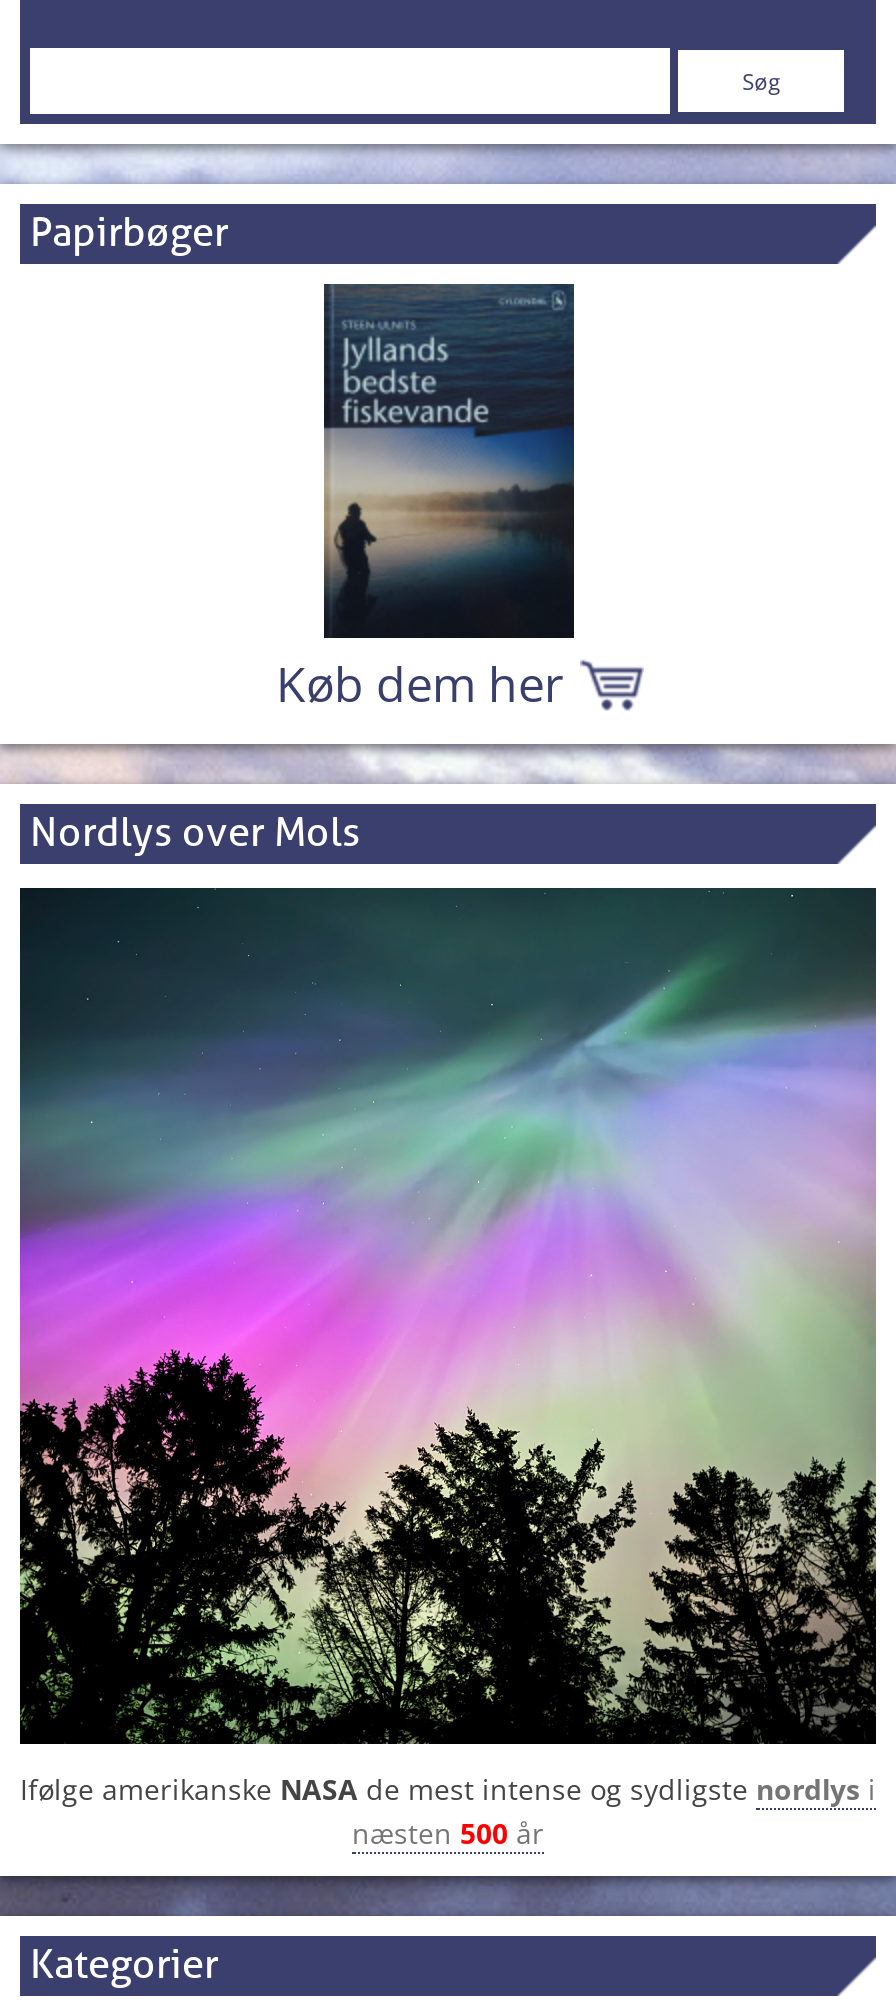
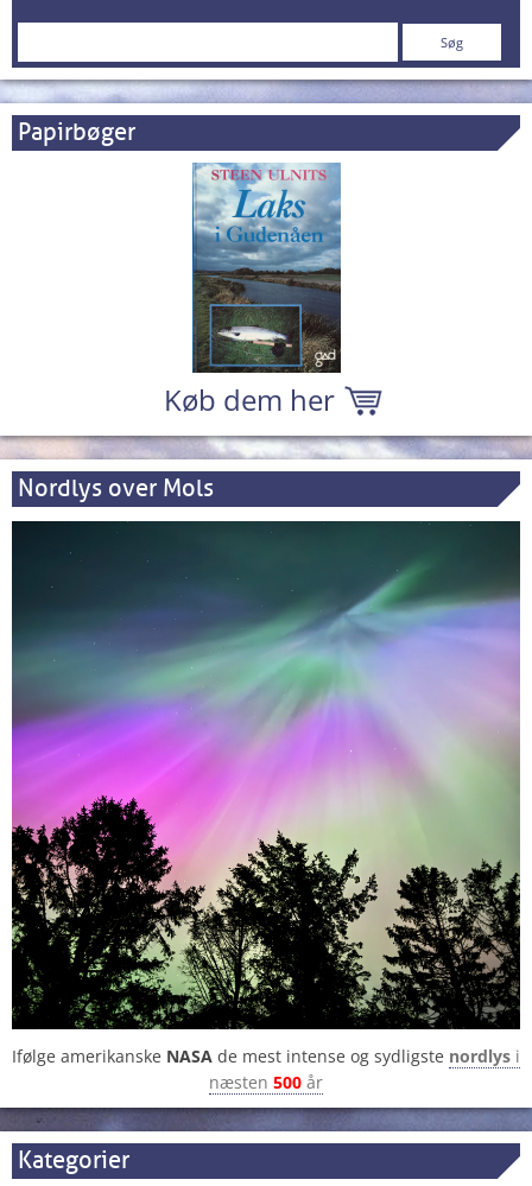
- [image]
+ [image]
